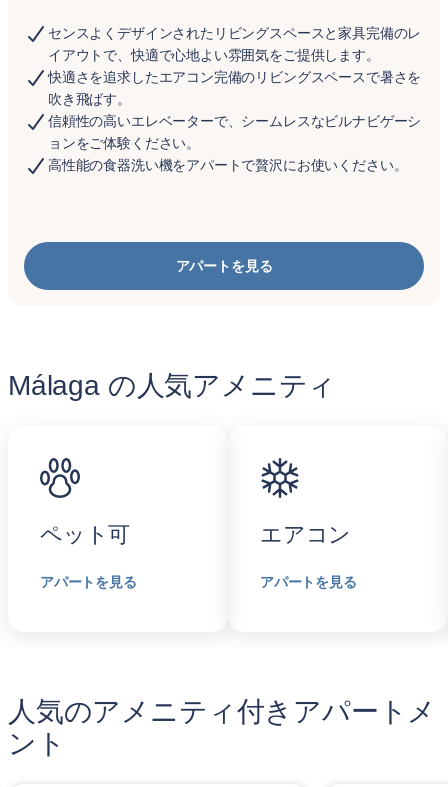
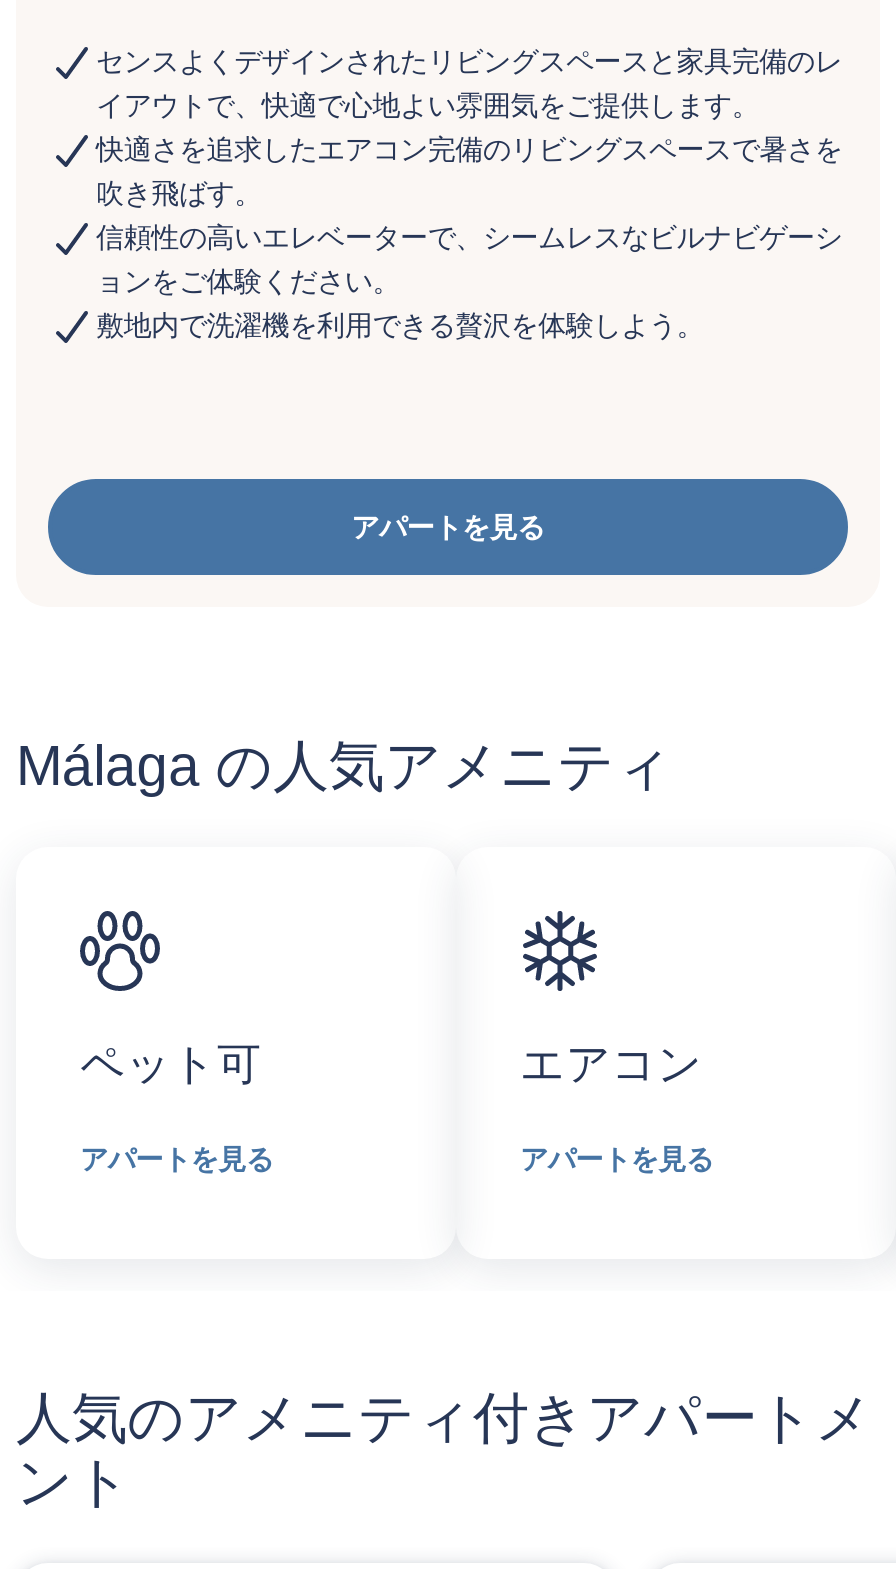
- 高性能の食器洗い機をアパートで贅沢にお使いください。
+ 敷地内で洗濯機を利用できる贅沢を体験しよう。
